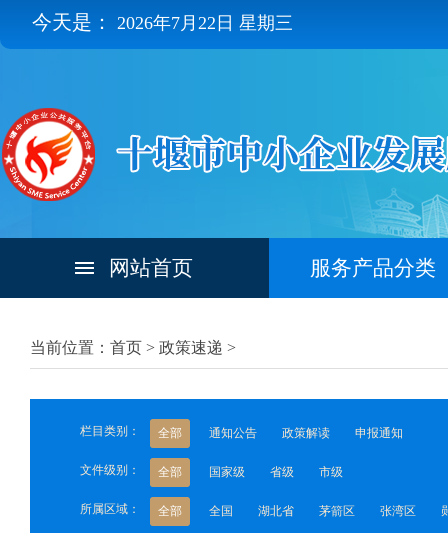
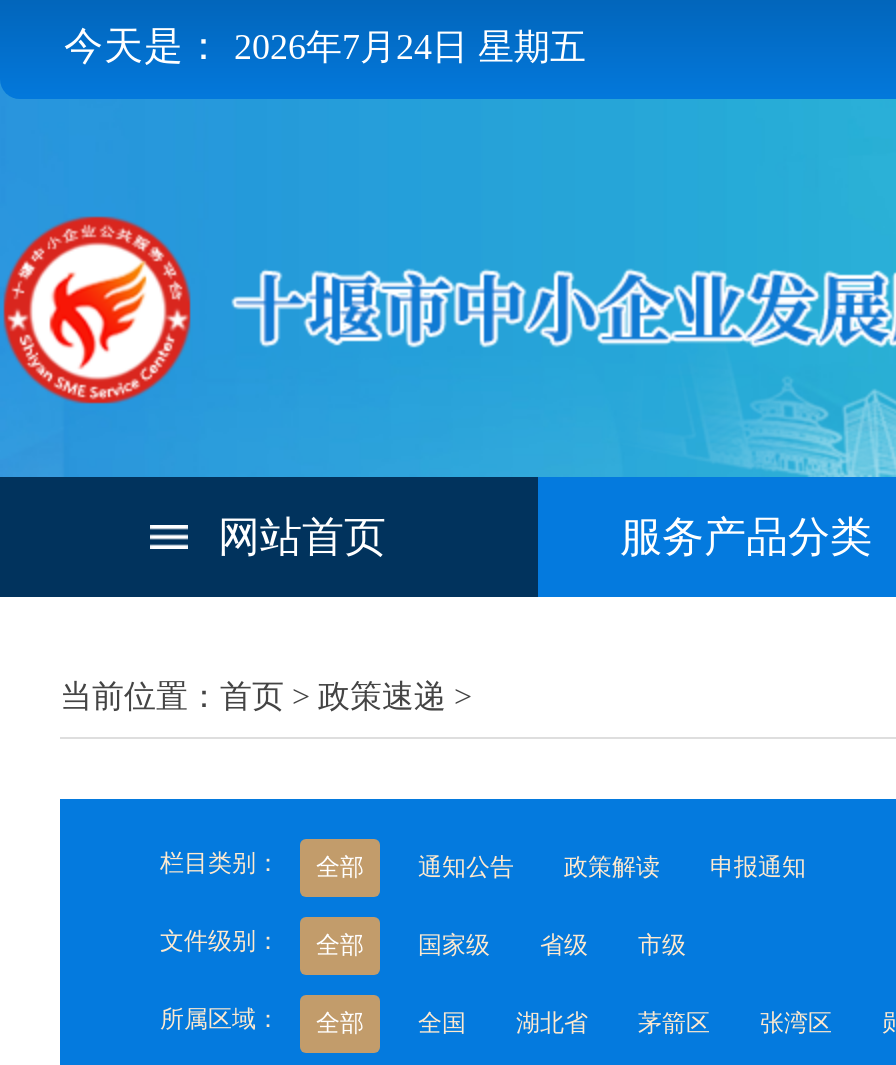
- 今天是：2026年7月22日 星期三
+ 今天是：2026年7月24日 星期五
